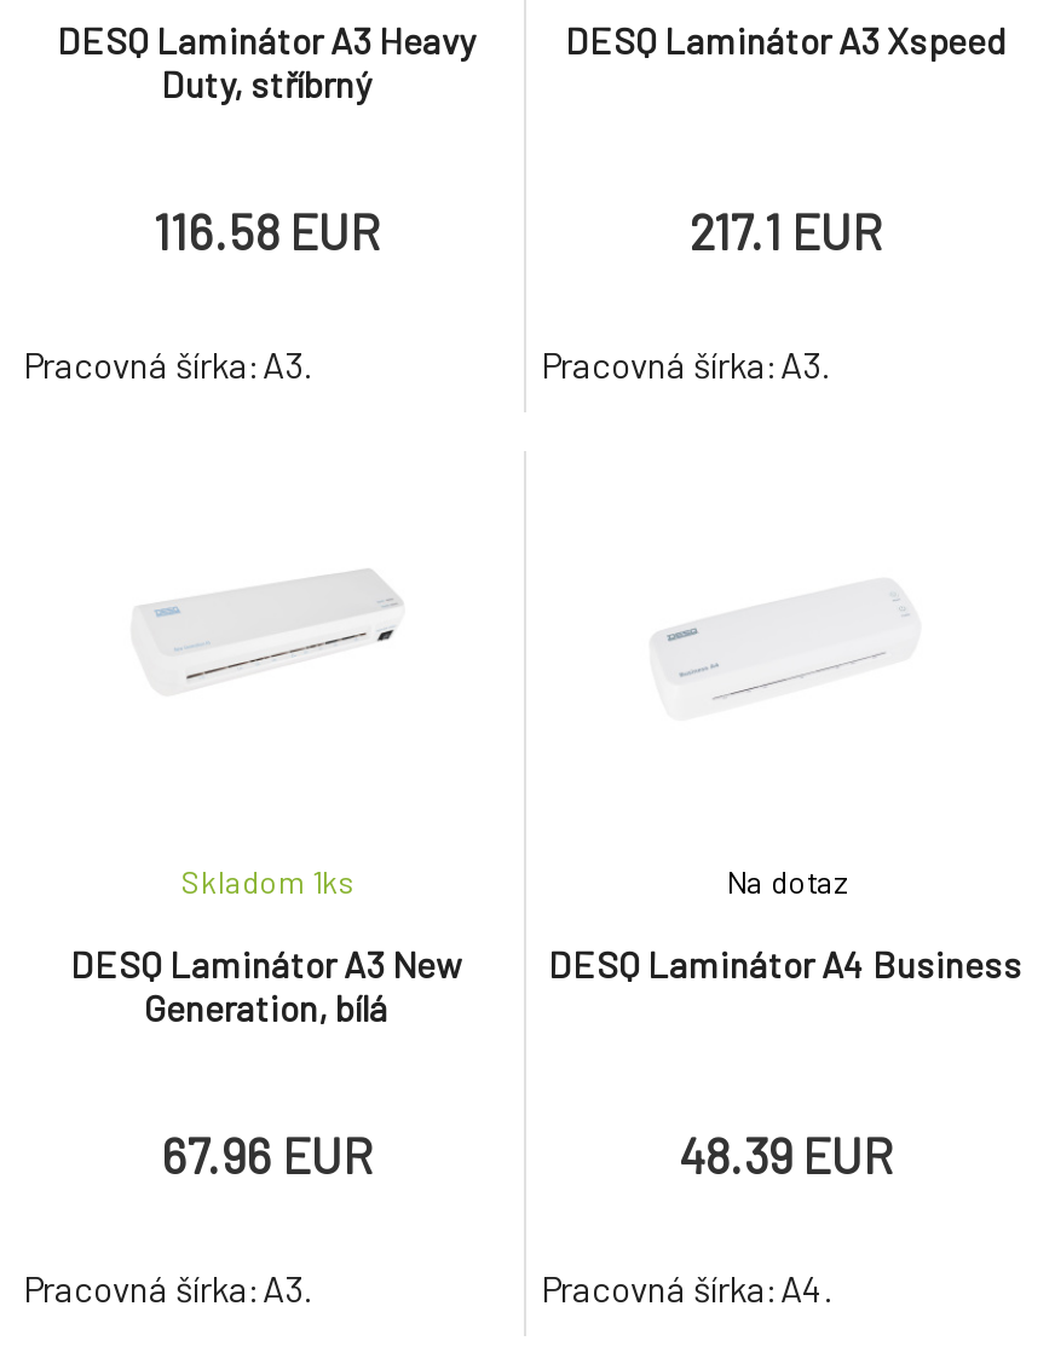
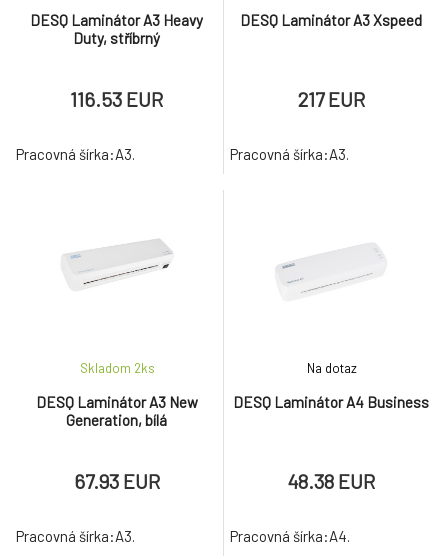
- 116.58 EUR
+ 116.53 EUR

- 217.1 EUR
+ 217 EUR

- Skladom 1 ks
+ Skladom 2 ks

- 67.96 EUR
+ 67.93 EUR

- 48.39 EUR
+ 48.38 EUR
